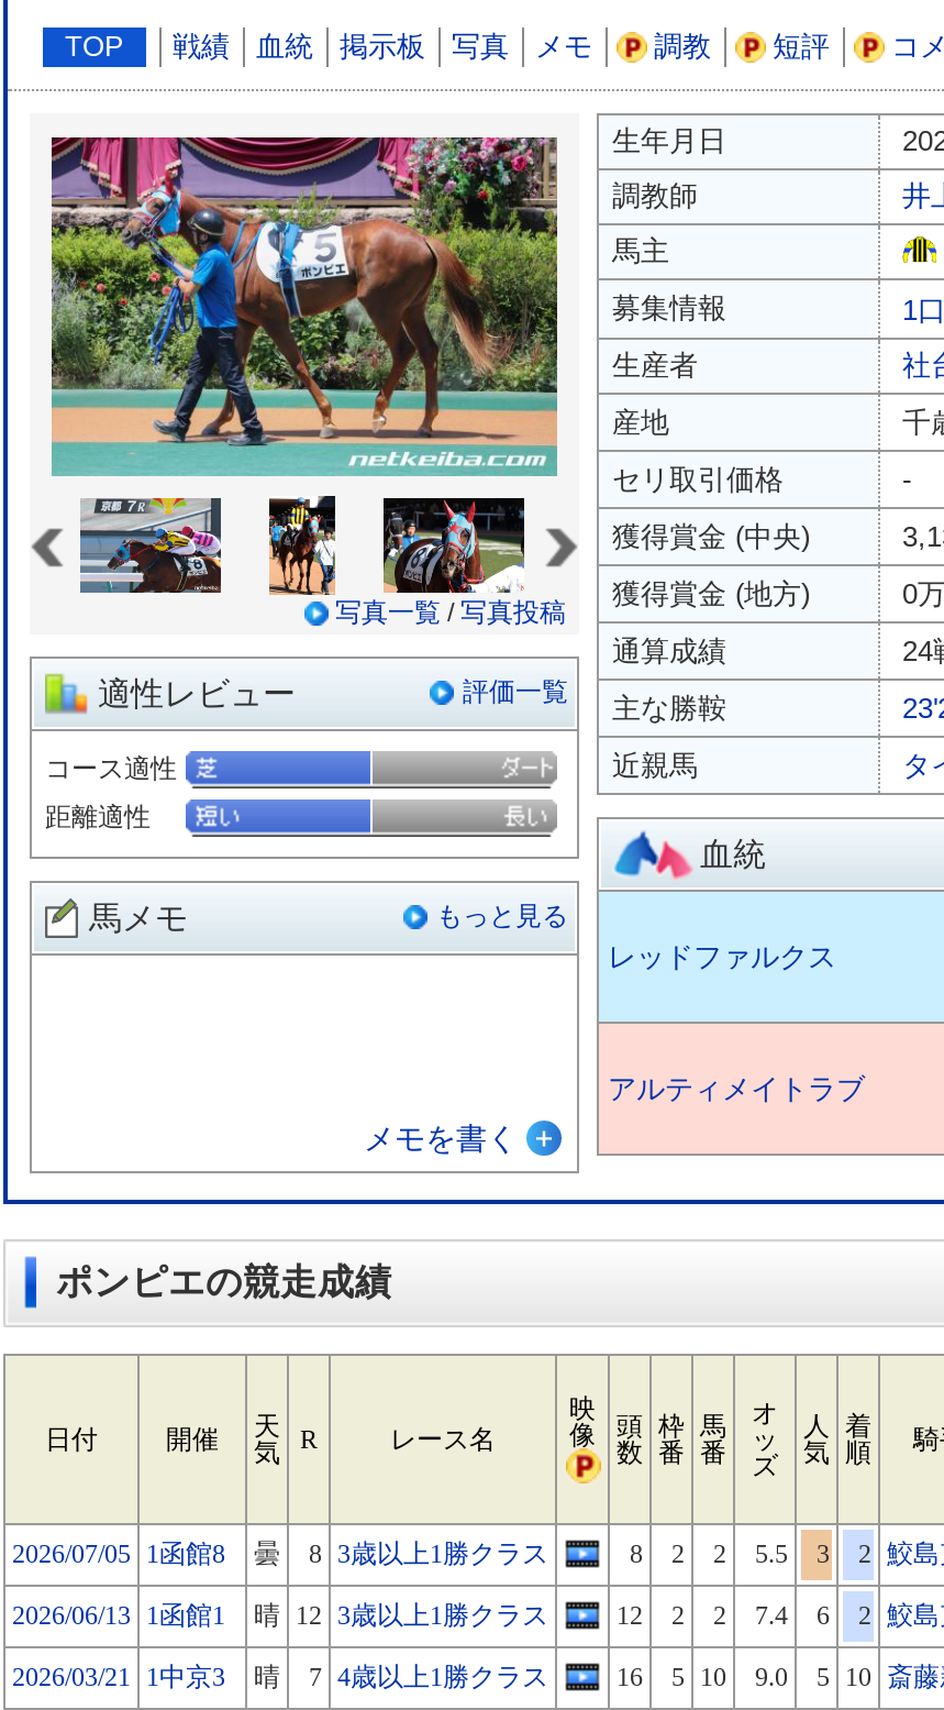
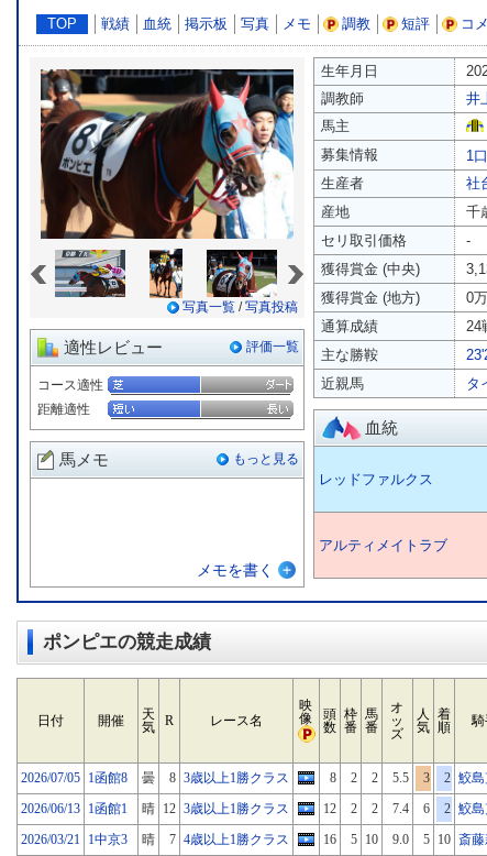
- [image]
+ [image]
